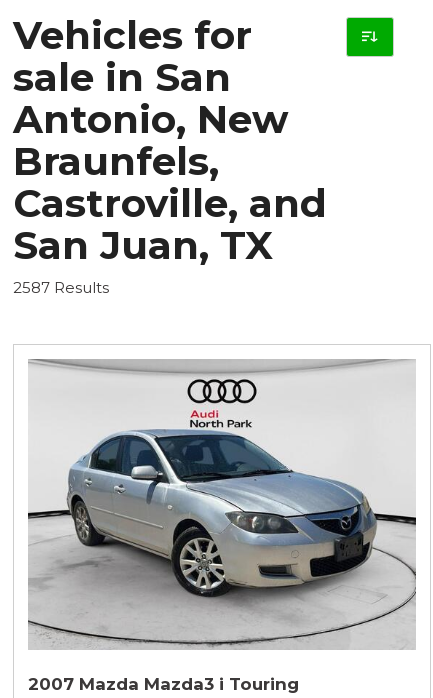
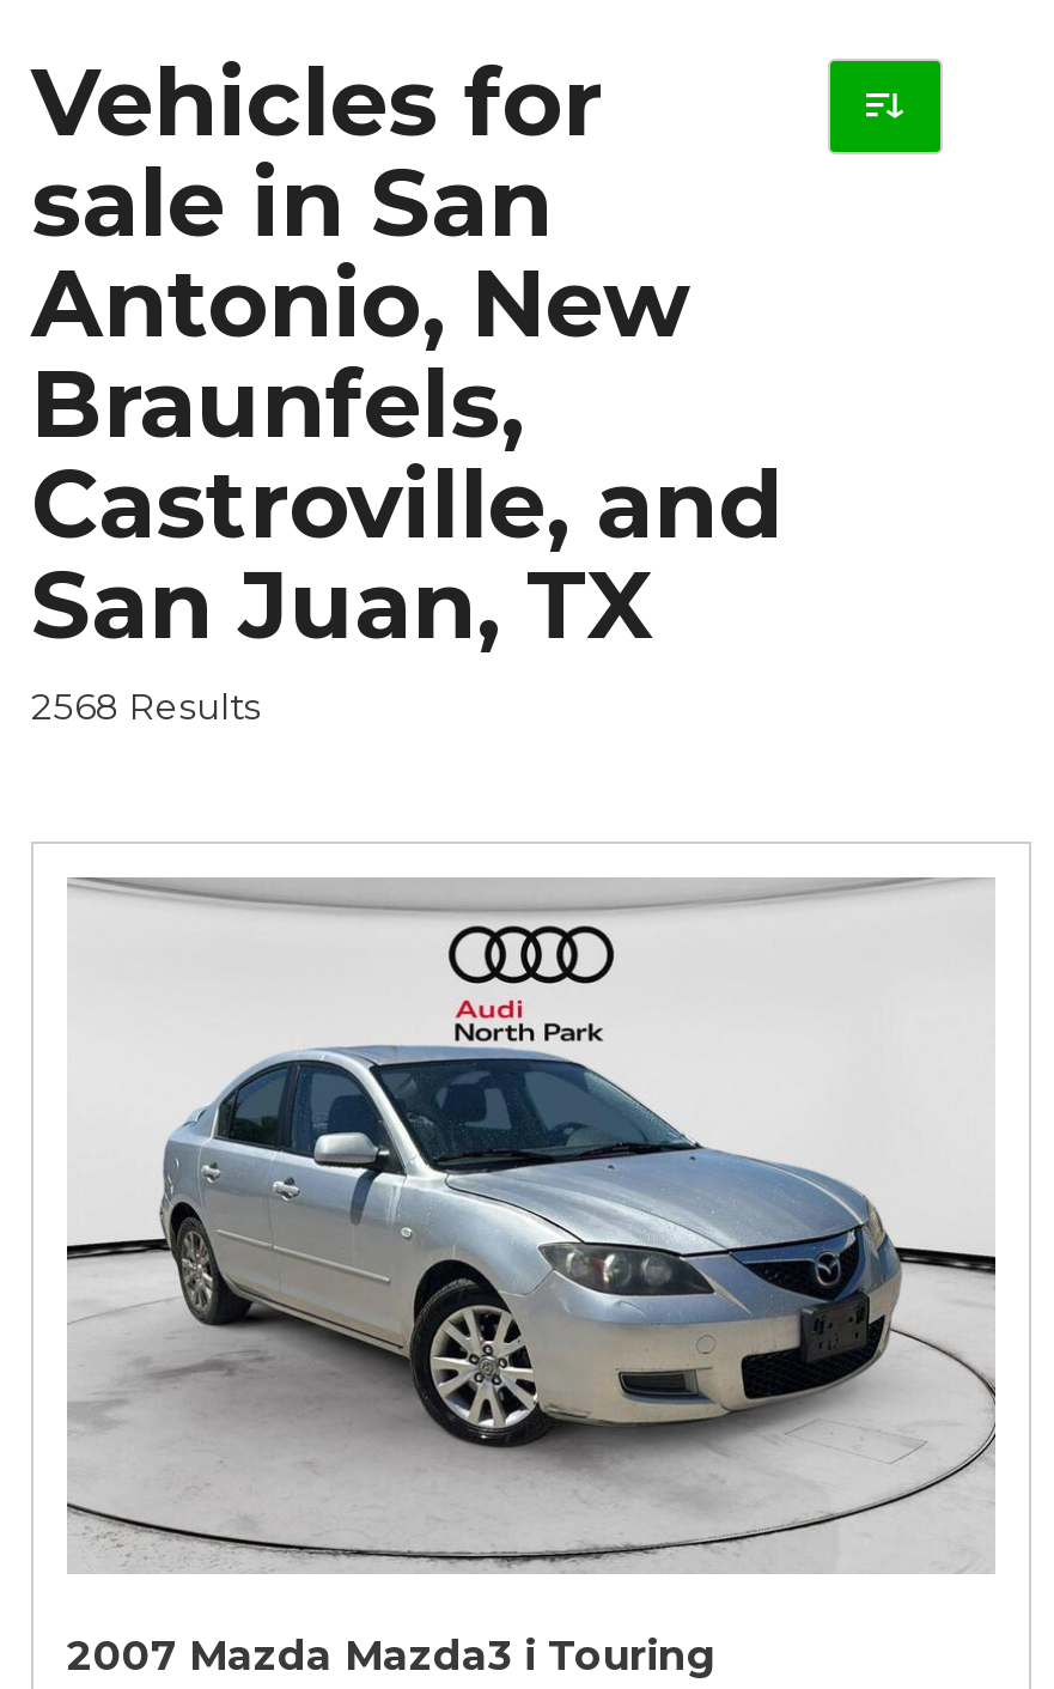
- 2587 Results
+ 2568 Results
